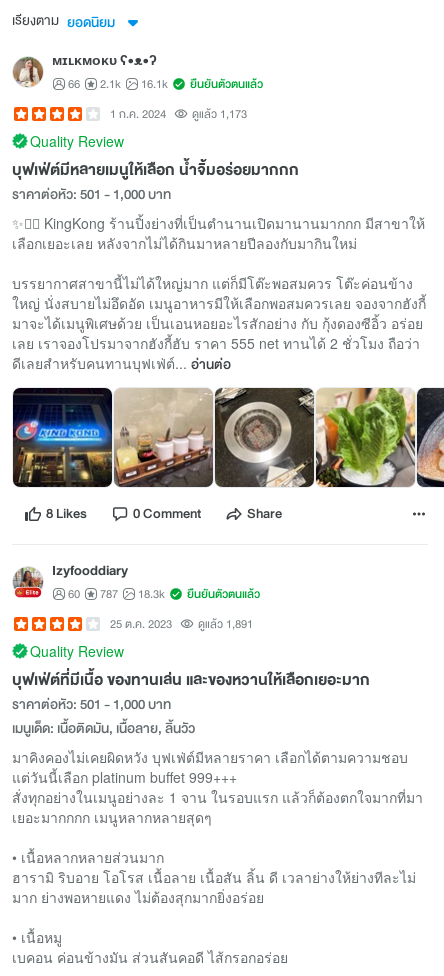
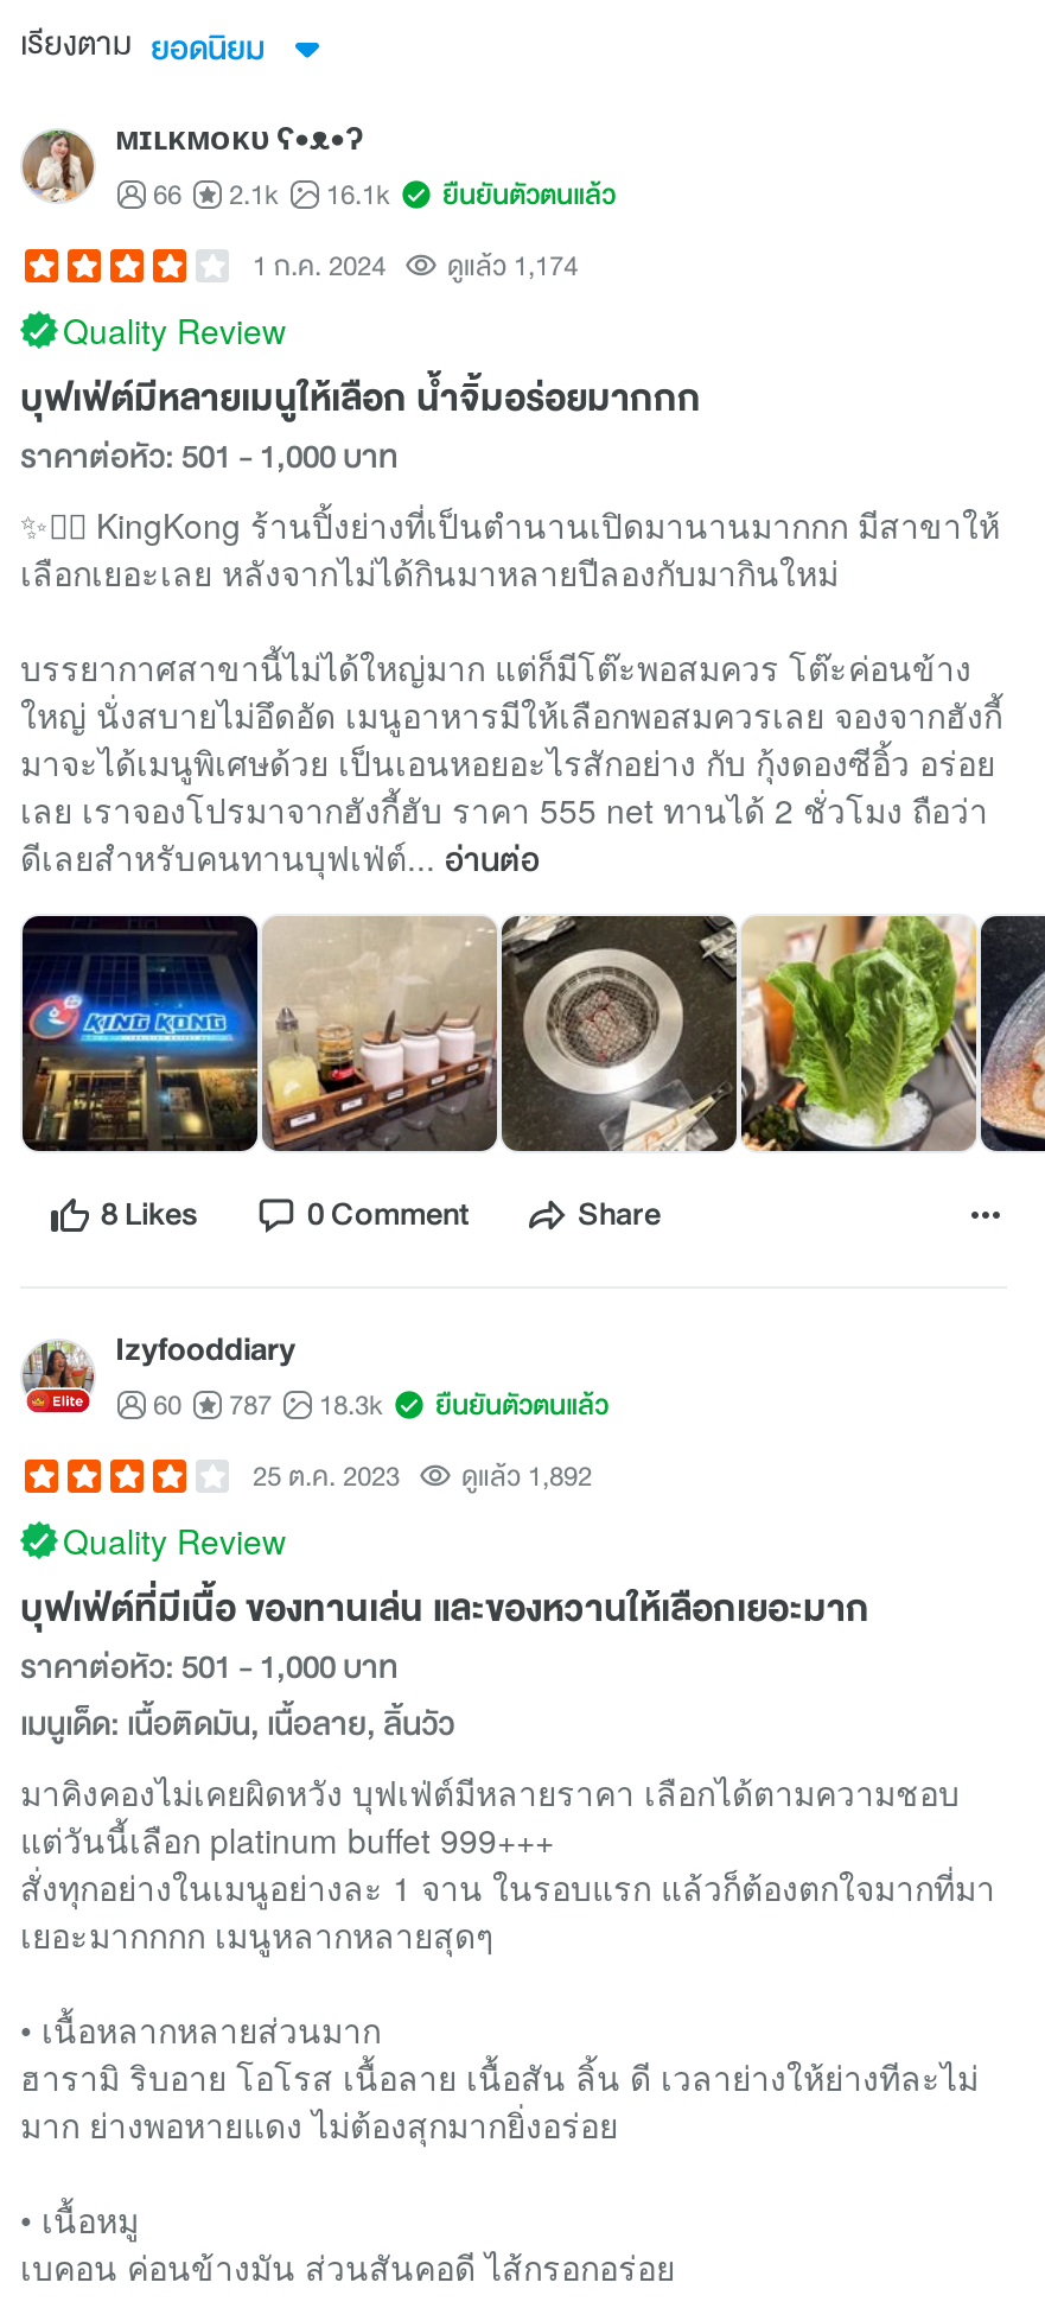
- 1 ก.ค. 2024 ดูแล้ว 1,173
+ 1 ก.ค. 2024 ดูแล้ว 1,174

- 25 ต.ค. 2023 ดูแล้ว 1,891
+ 25 ต.ค. 2023 ดูแล้ว 1,892
